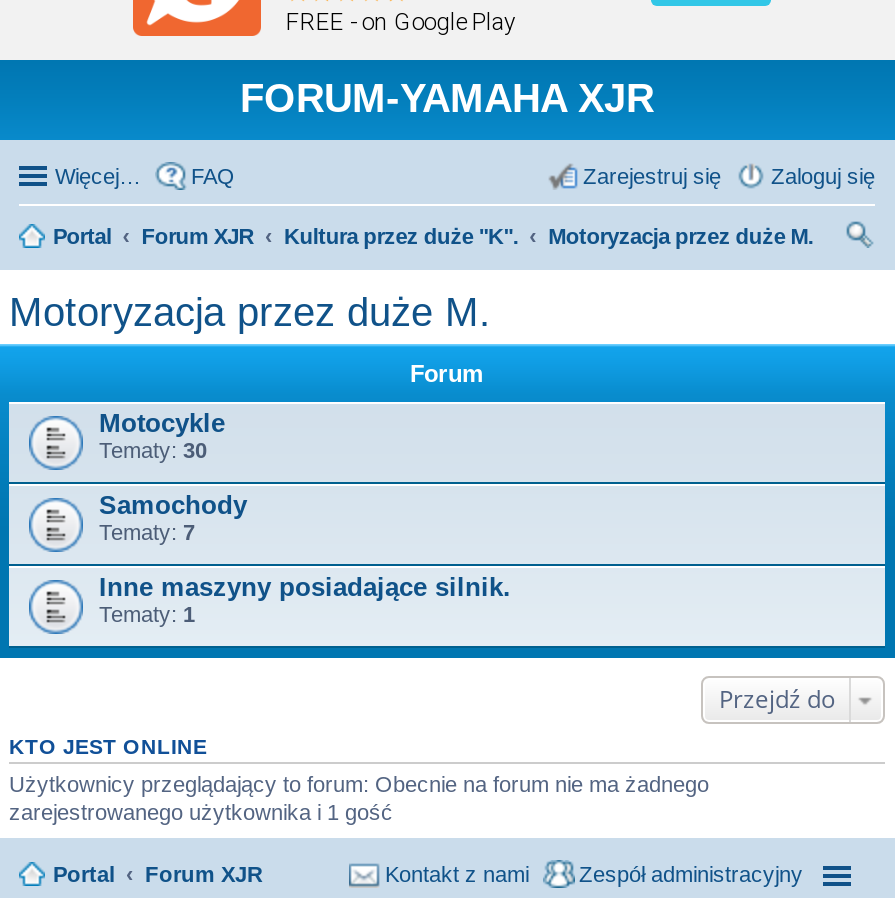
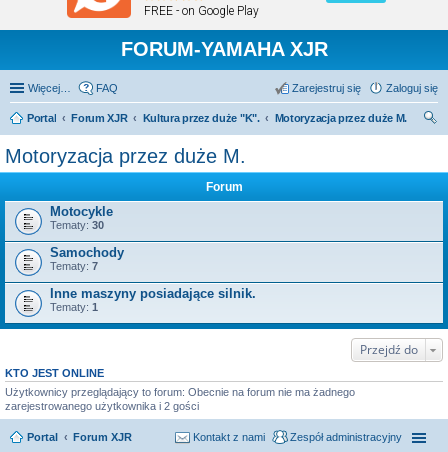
- zarejestrowanego użytkownika i 1 gość
+ zarejestrowanego użytkownika i 2 gości
